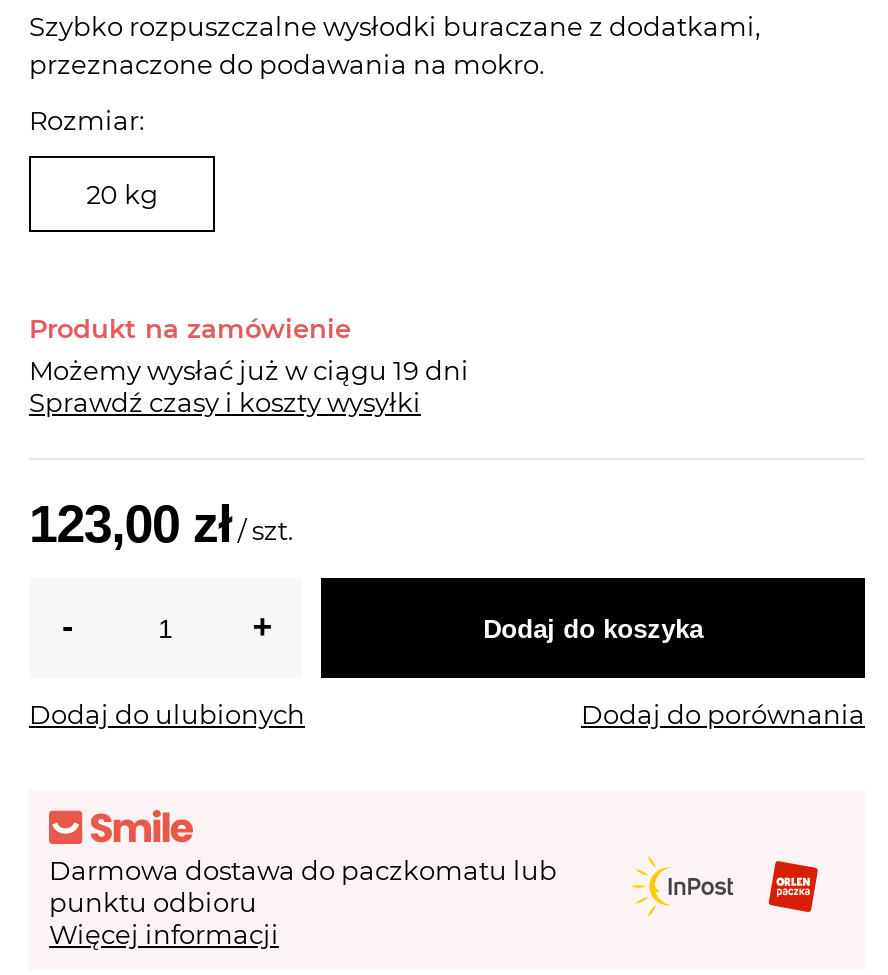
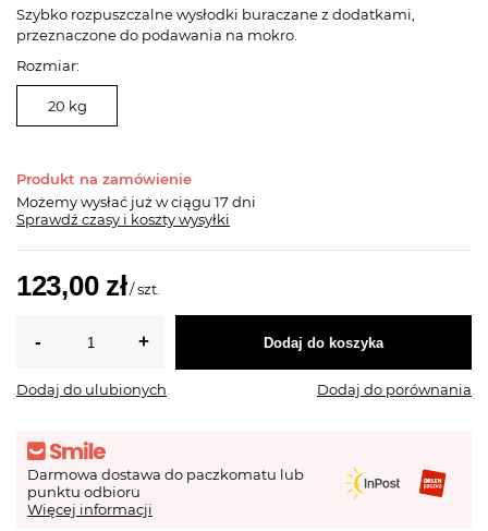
- Możemy wysłać już w ciągu 19 dni
+ Możemy wysłać już w ciągu 17 dni
